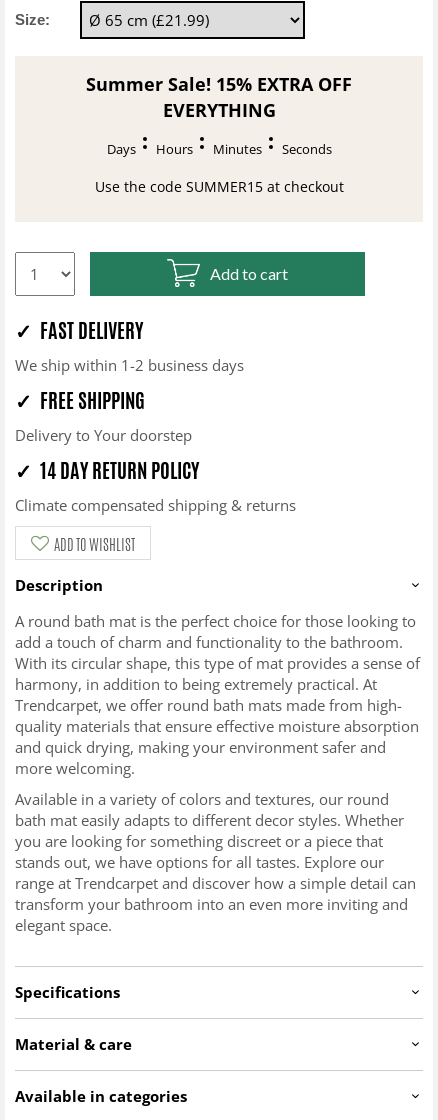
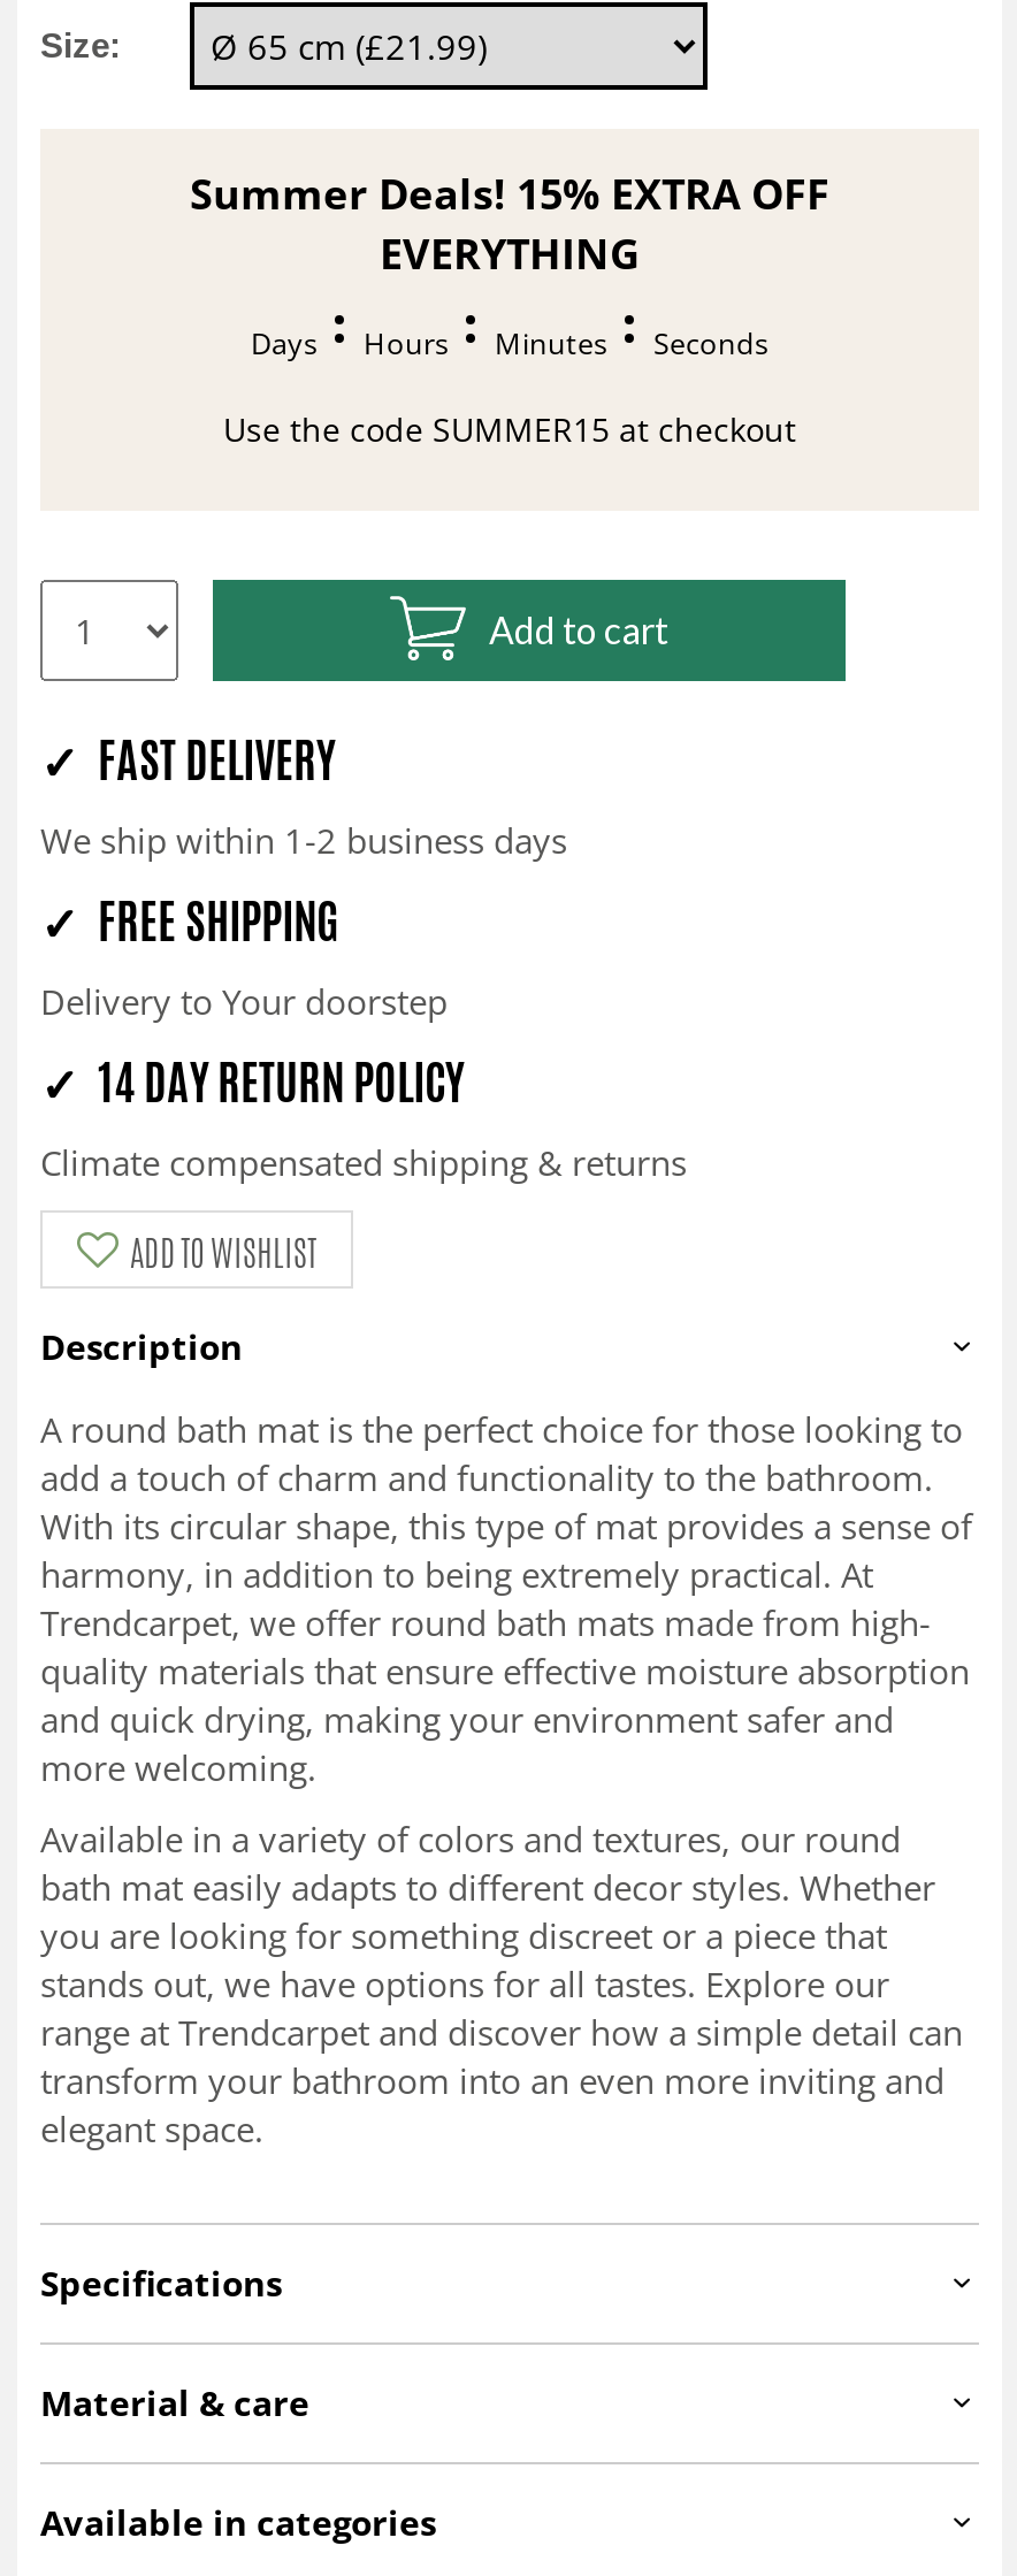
- Summer Sale! 15% EXTRA OFF
+ Summer Deals! 15% EXTRA OFF
